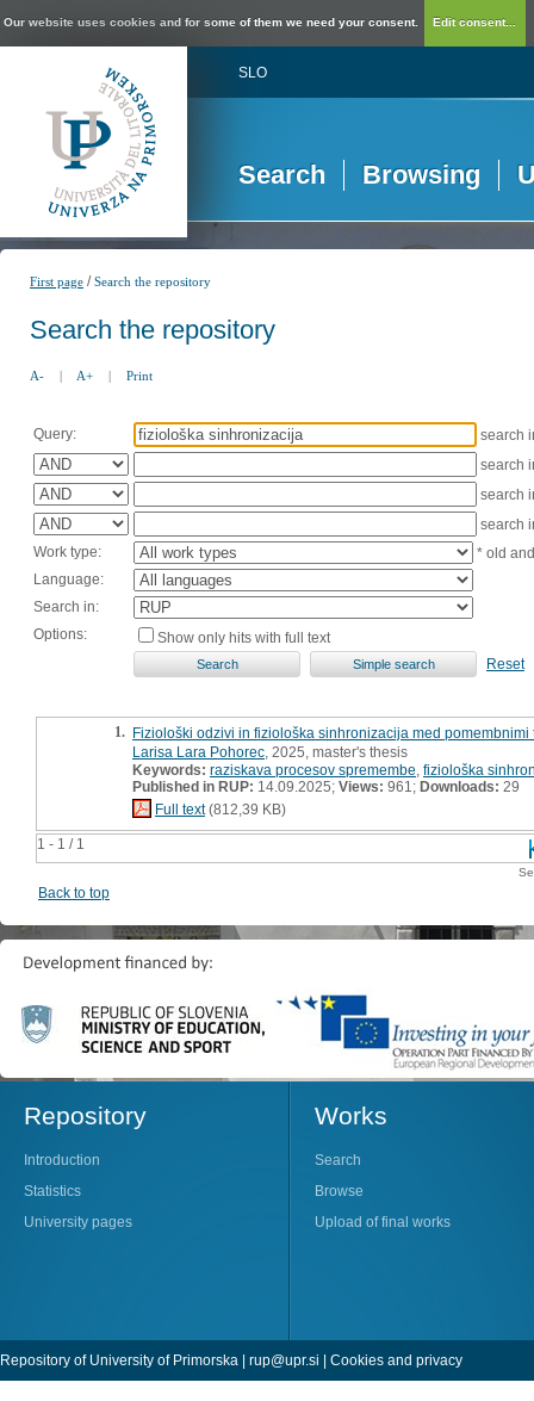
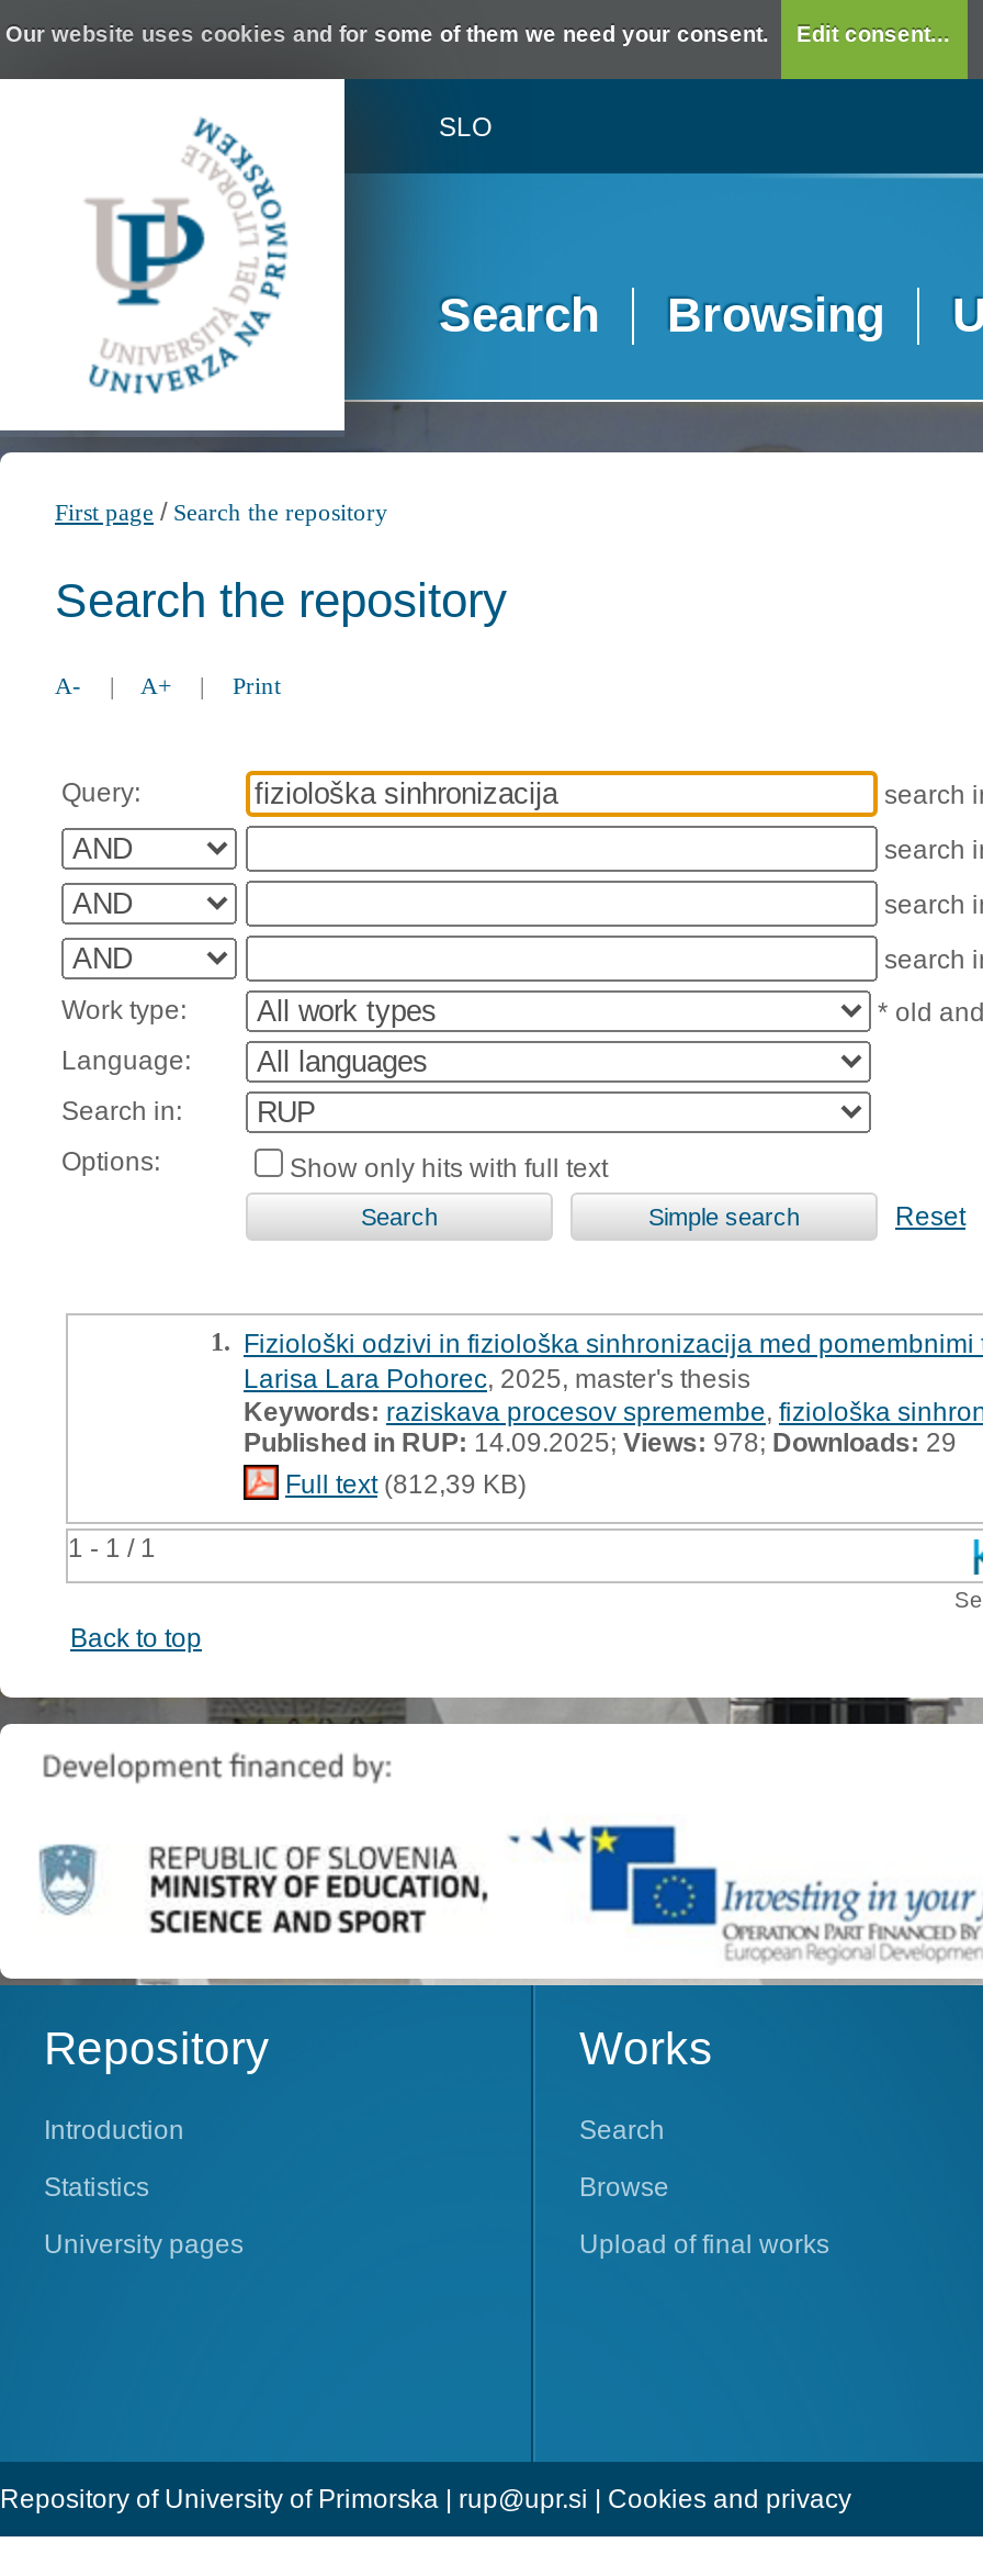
- Published in RUP:14.09.2025;Views:961; Downloads:29
+ Published in RUP:14.09.2025;Views:978; Downloads:29
